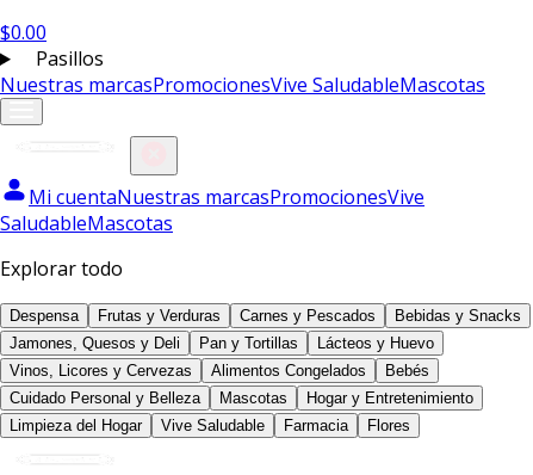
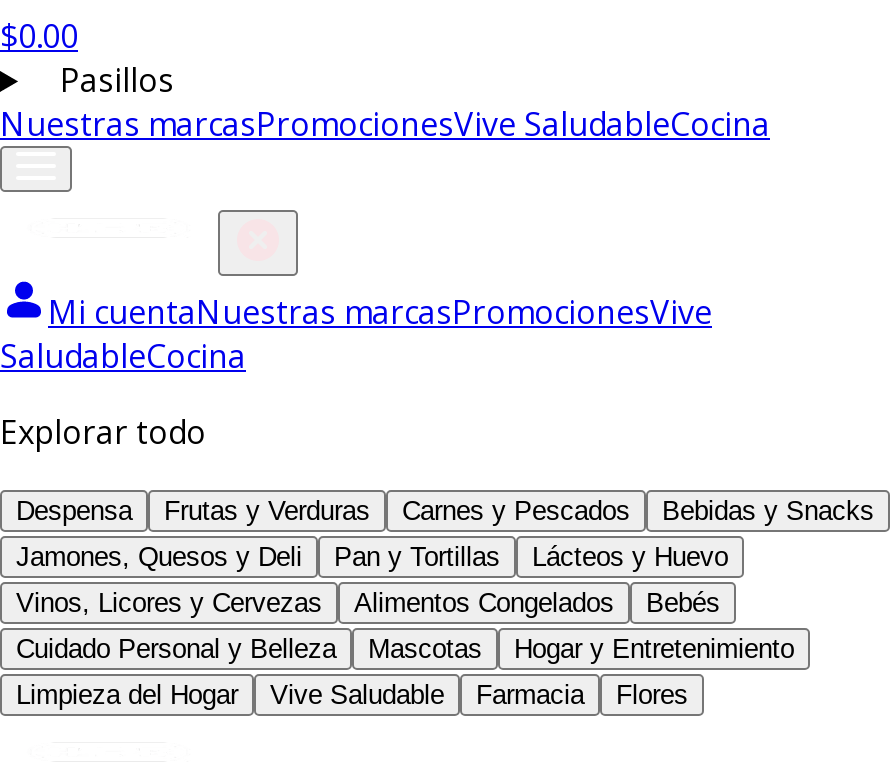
- Nuestras marcasPromocionesVive SaludableMascotas
+ Nuestras marcasPromocionesVive SaludableCocina

- SaludableMascotas
+ SaludableCocina
